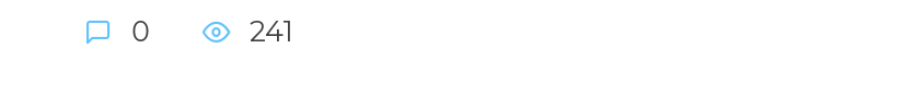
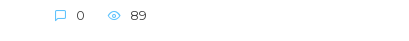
- 241
+ 89
